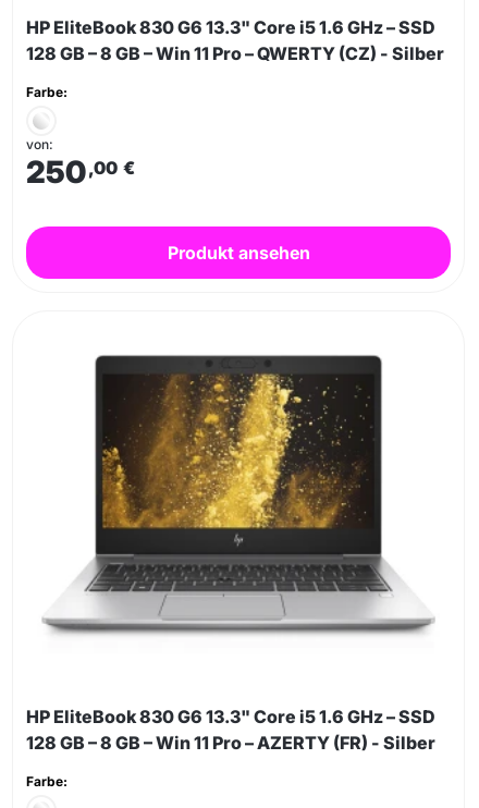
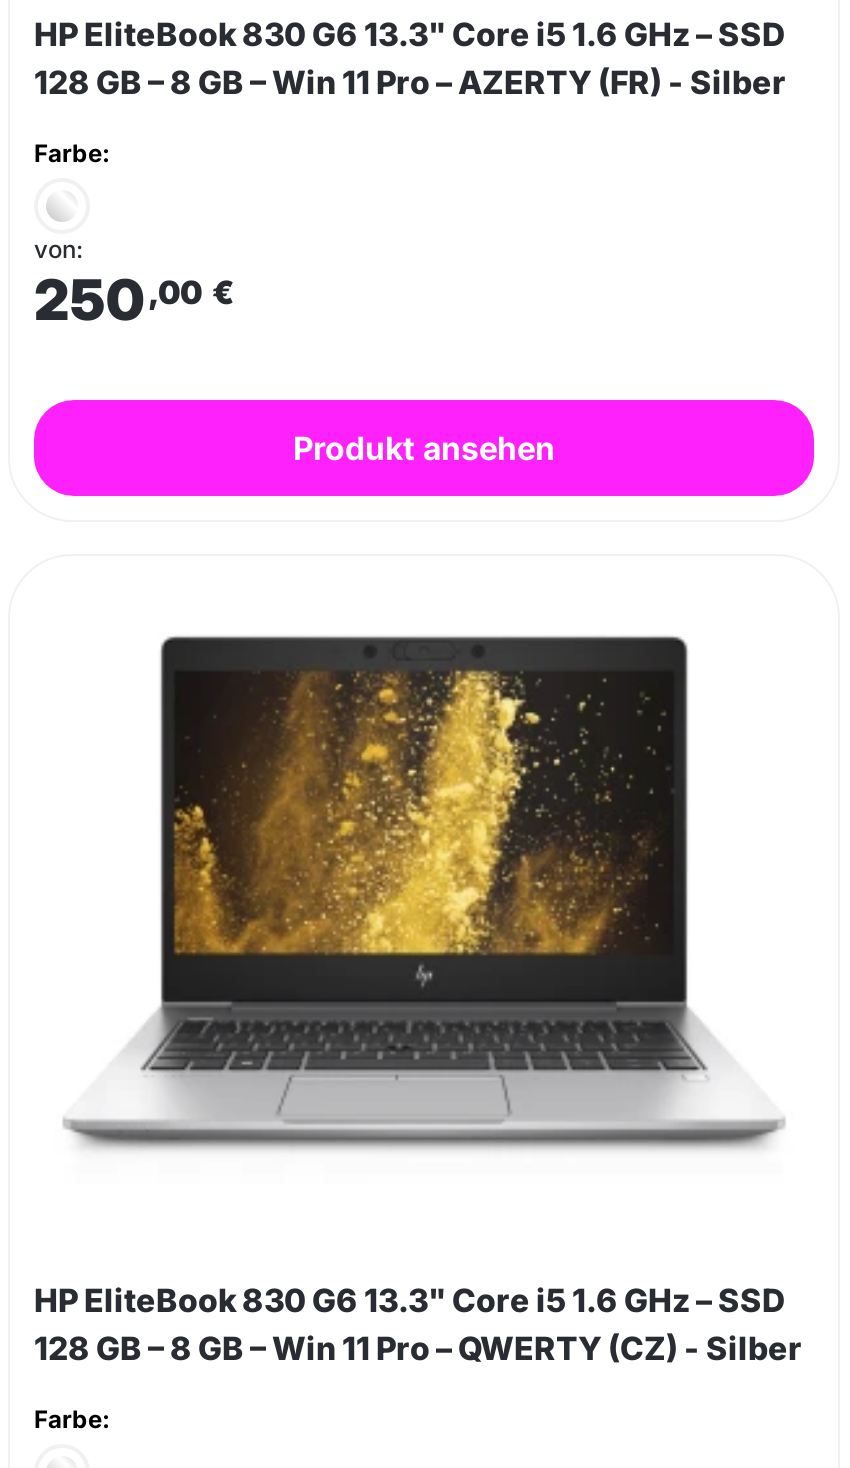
moved down: 128 GB – 8 GB – Win 11 Pro – QWERTY (CZ) - Silber

moved up: 128 GB – 8 GB – Win 11 Pro – AZERTY (FR) - Silber
